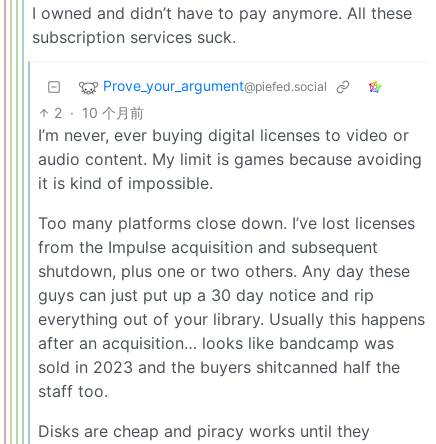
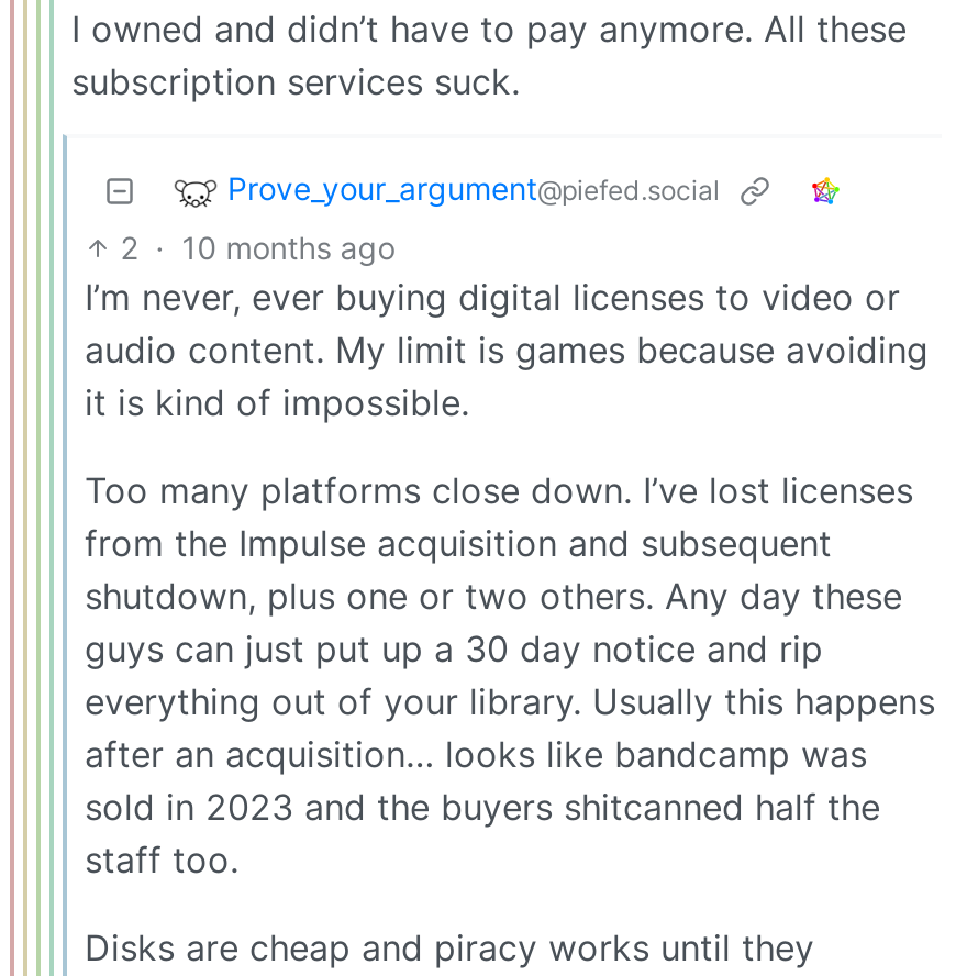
- 2 · 10 个月前
+ 2 · 10 months ago
